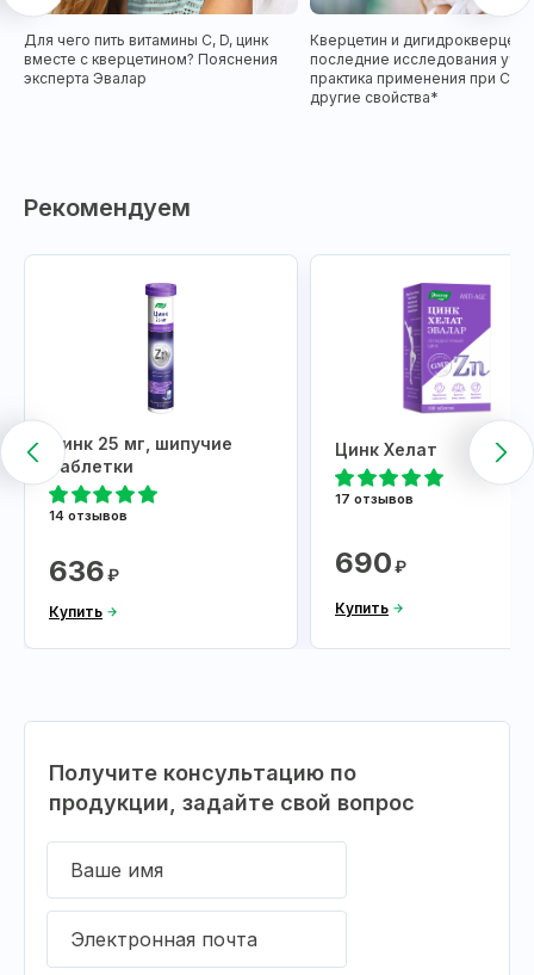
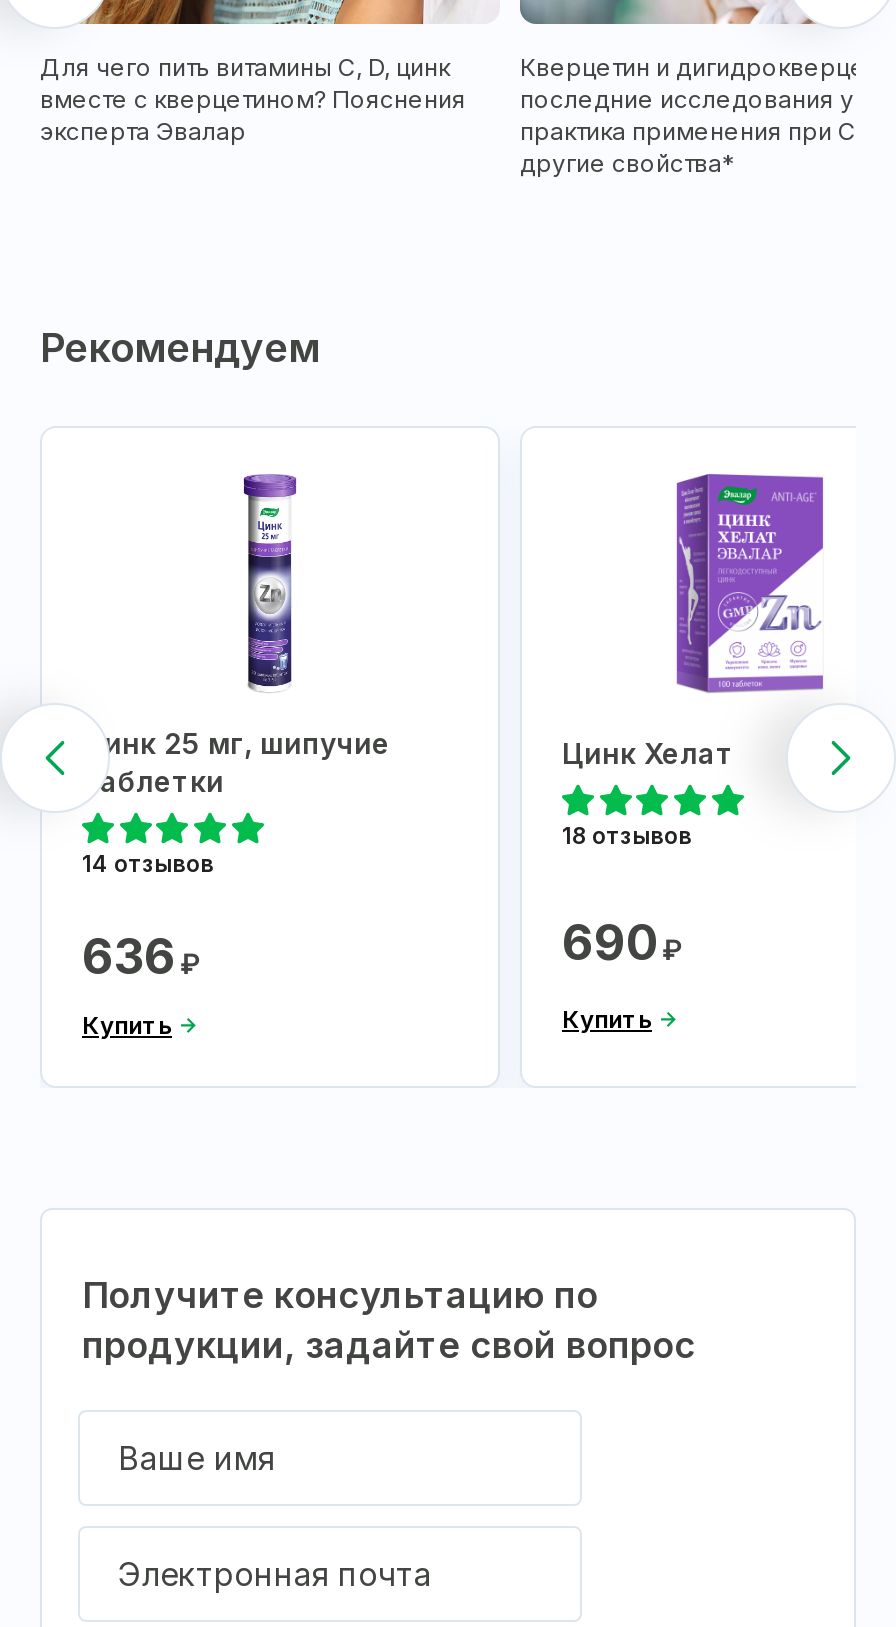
- 17 отзывов
+ 18 отзывов
